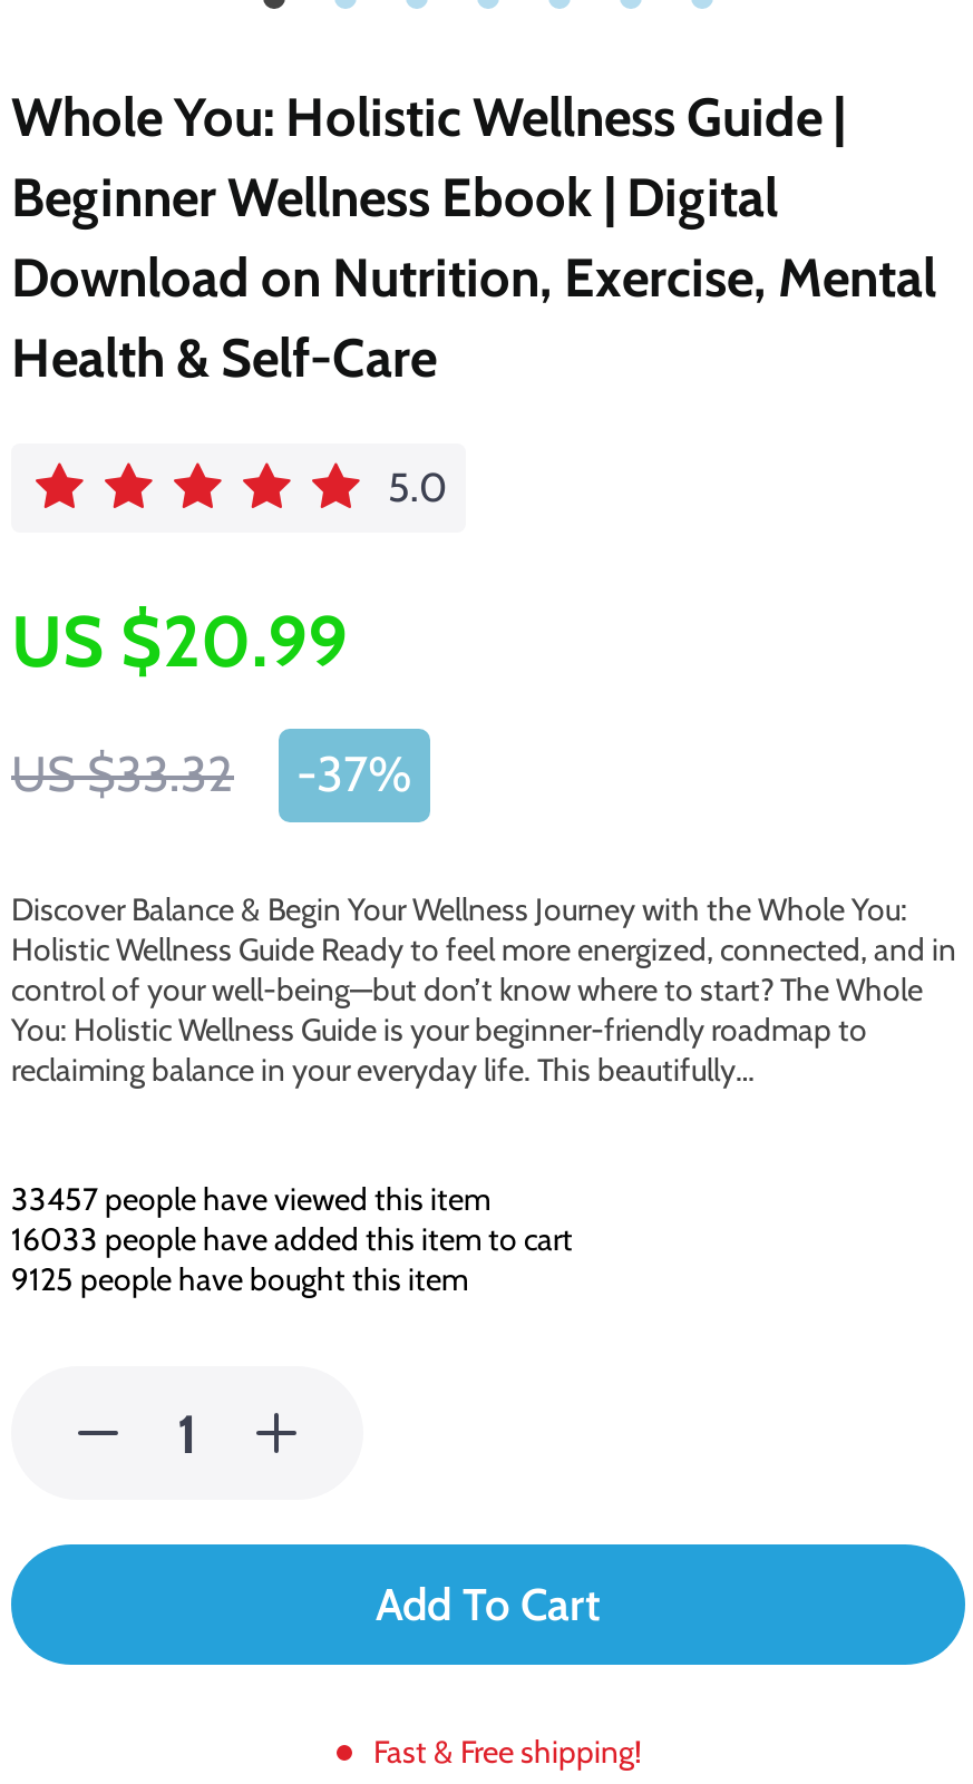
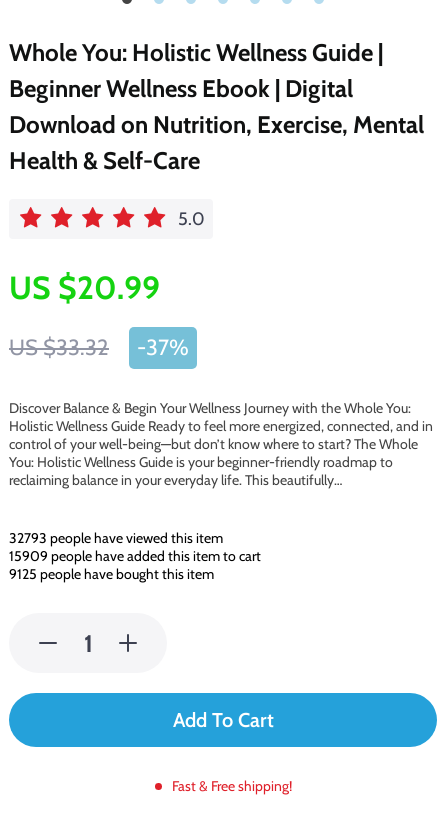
- 33457 people have viewed this item
+ 32793 people have viewed this item

- 16033 people have added this item to cart
+ 15909 people have added this item to cart
